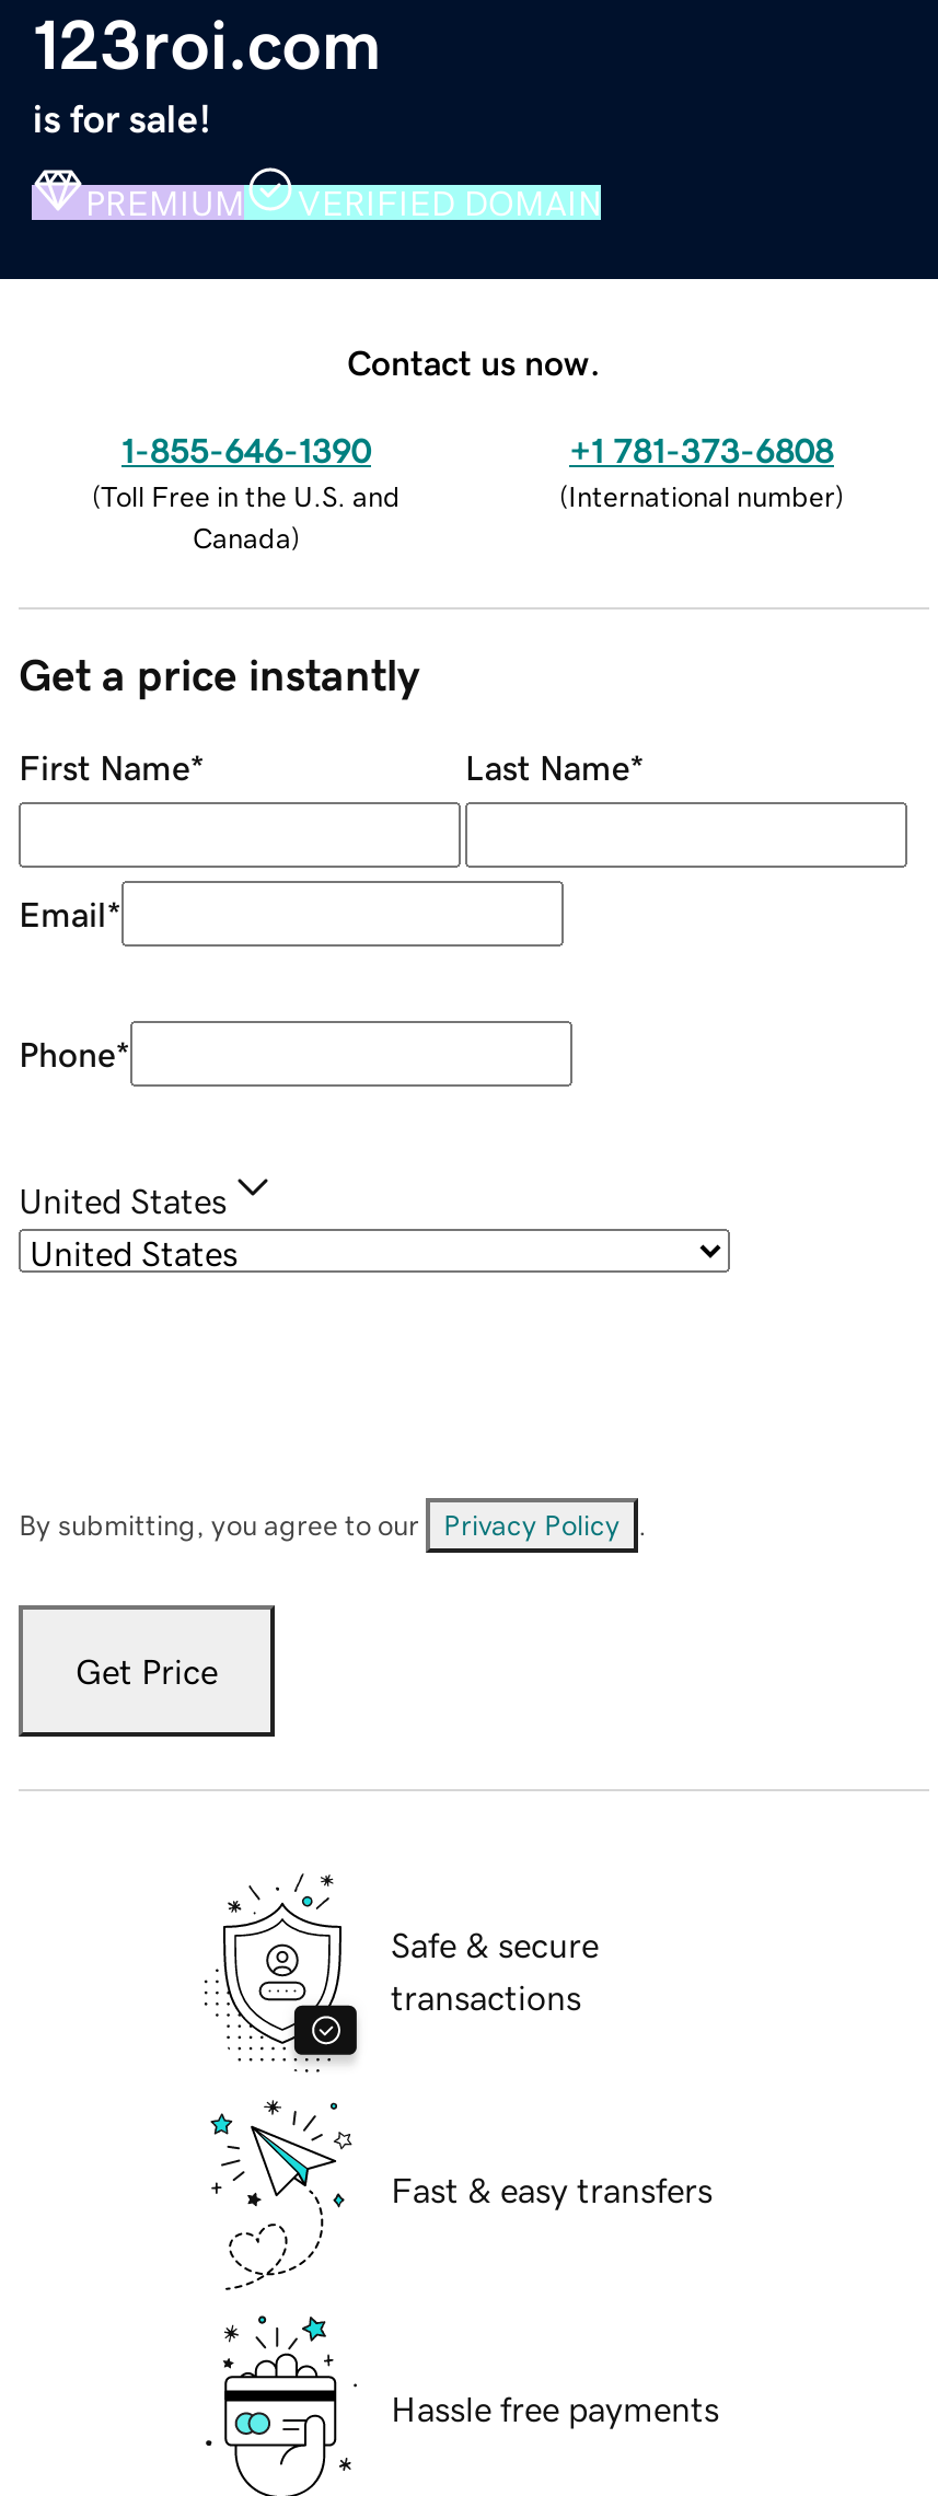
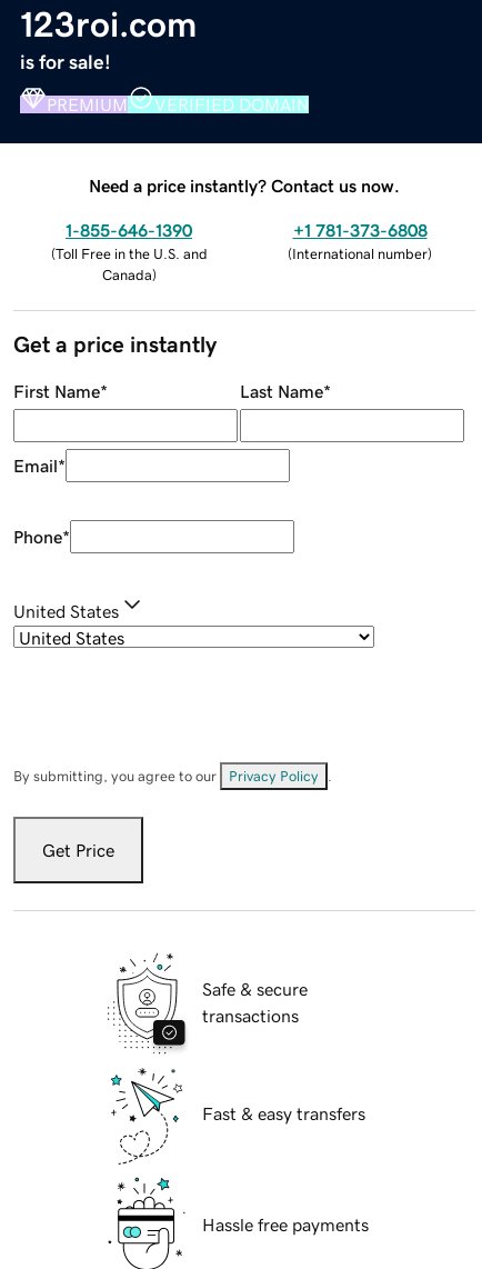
- Contact us now.
+ Need a price instantly? Contact us now.
